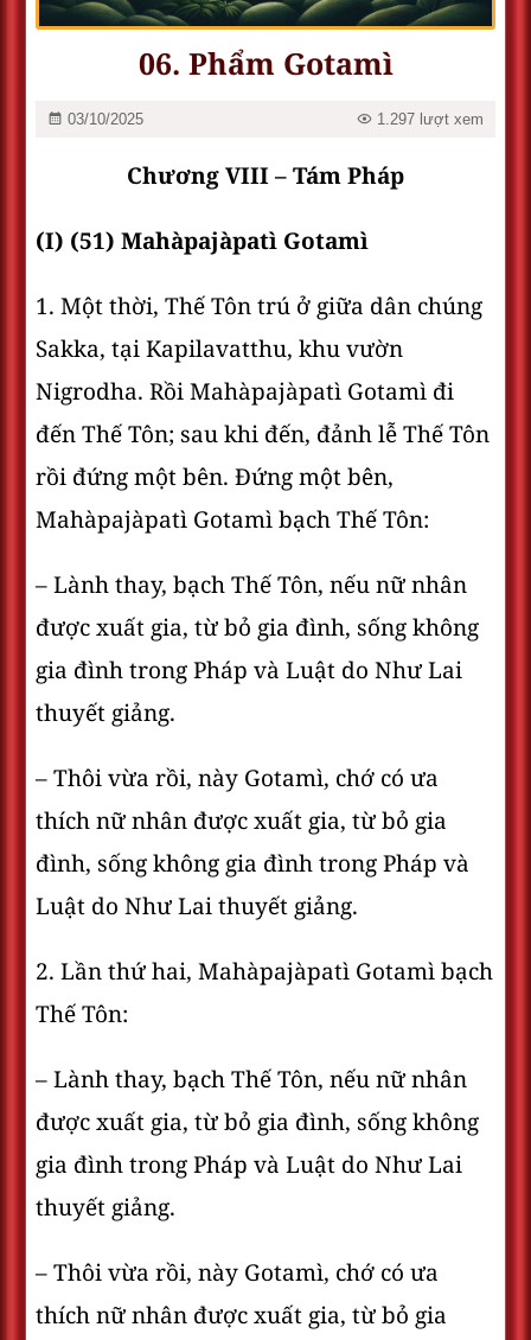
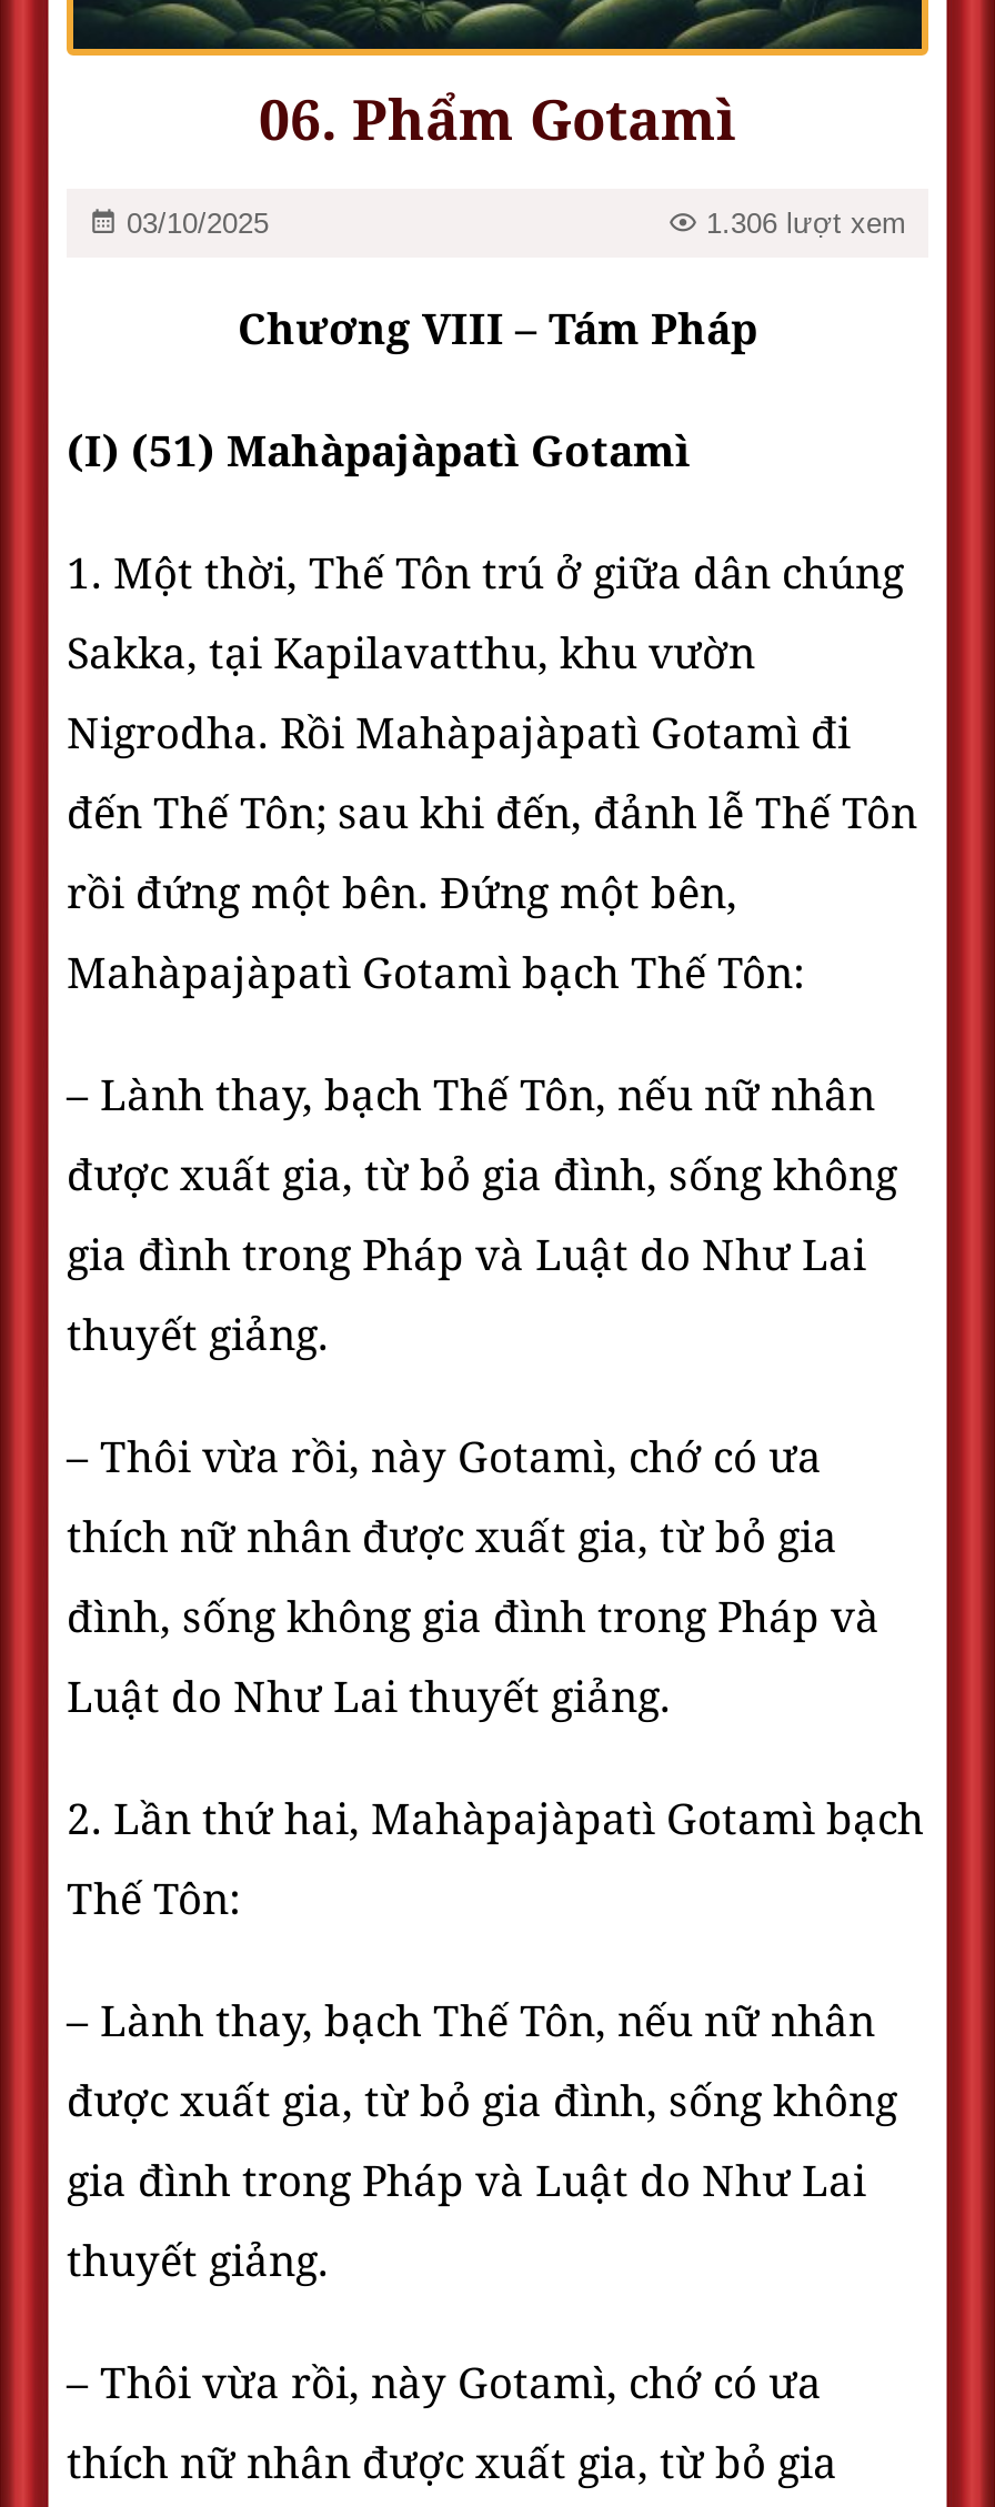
- 1.297 lượt xem
+ 1.306 lượt xem
